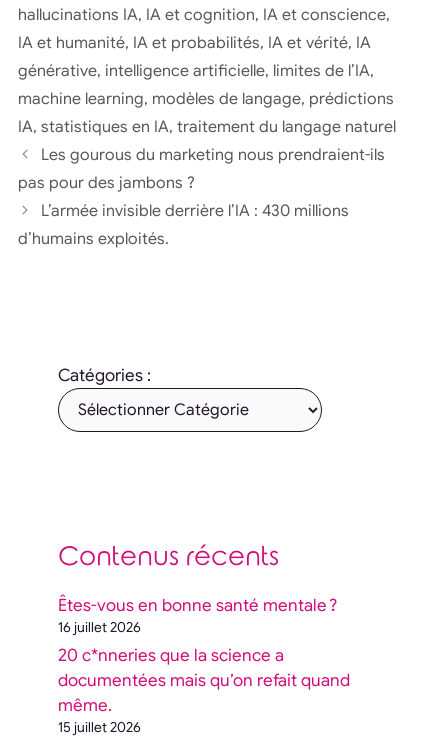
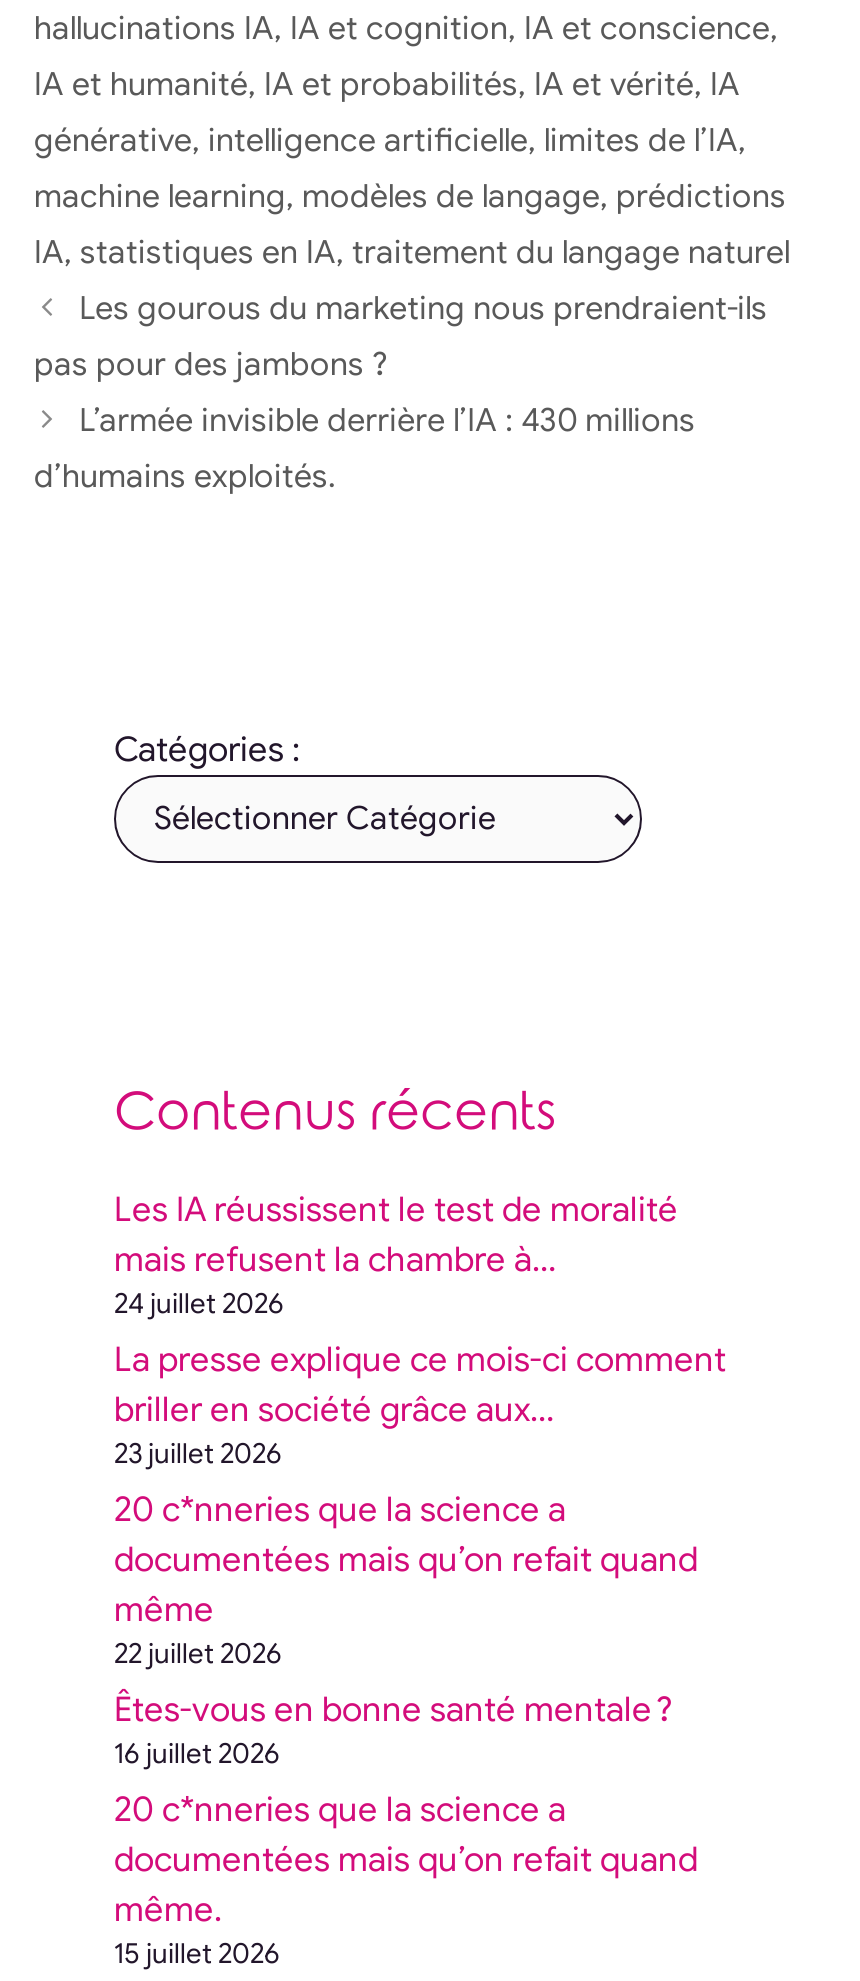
+ Les IA réussissent le test de moralité
+ mais refusent la chambre à…
+ 24 juillet 2026
+ La presse explique ce mois-ci comment
+ briller en société grâce aux…
+ 23 juillet 2026
+ 20 c*nneries que la science a
+ documentées mais qu’on refait quand
+ même
+ 22 juillet 2026
